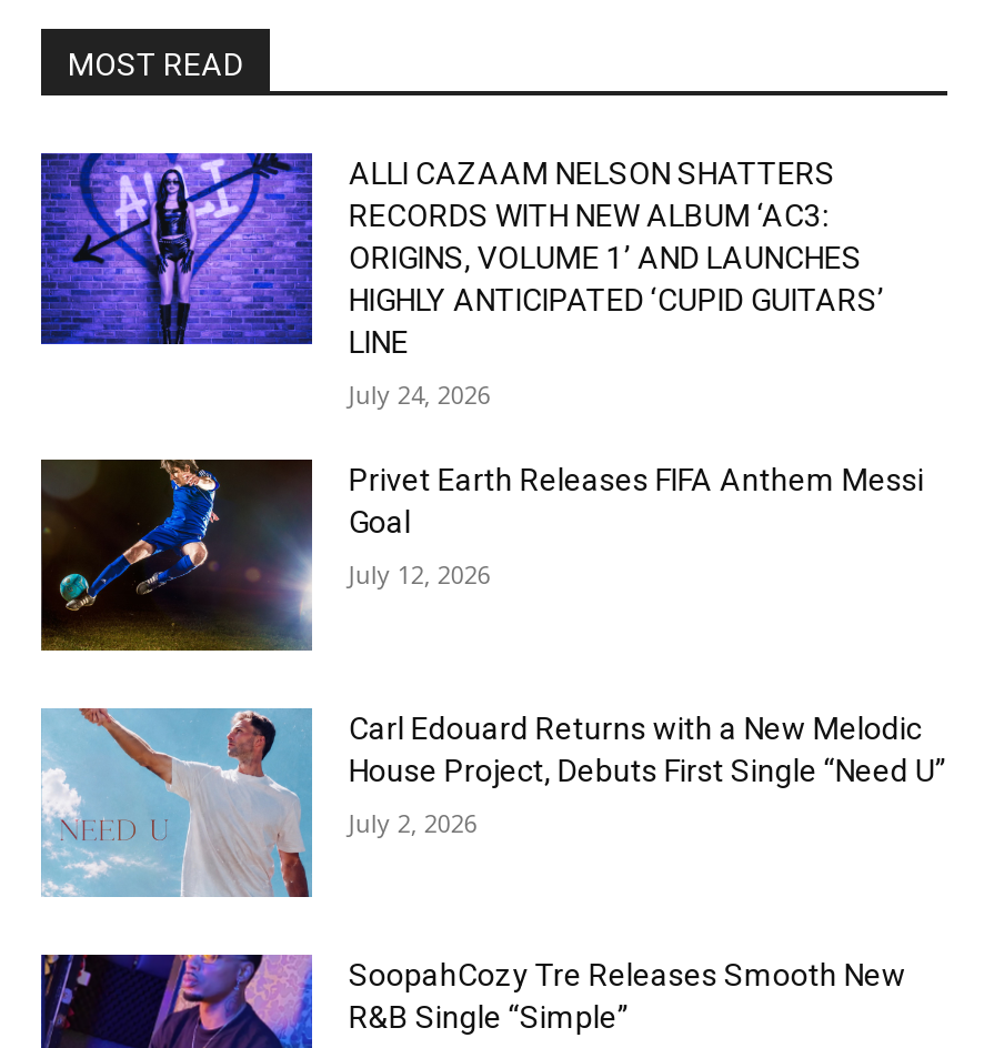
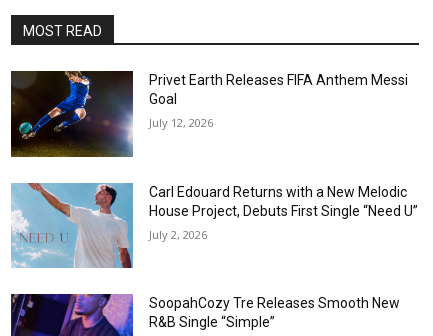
- [image]
- ALLI CAZAAM NELSON SHATTERS
- RECORDS WITH NEW ALBUM ‘AC3:
- ORIGINS, VOLUME 1’ AND LAUNCHES
- HIGHLY ANTICIPATED ‘CUPID GUITARS’
- LINE
- July 24, 2026
